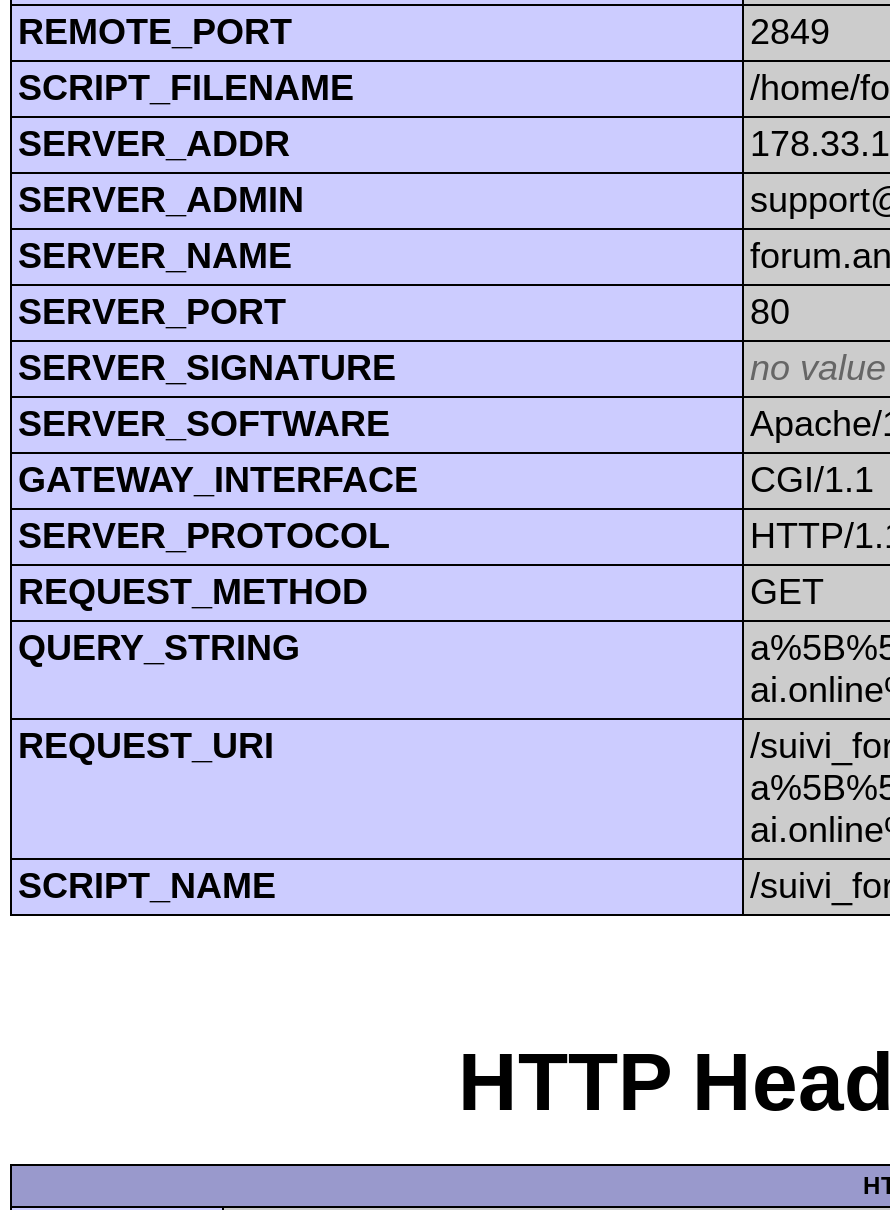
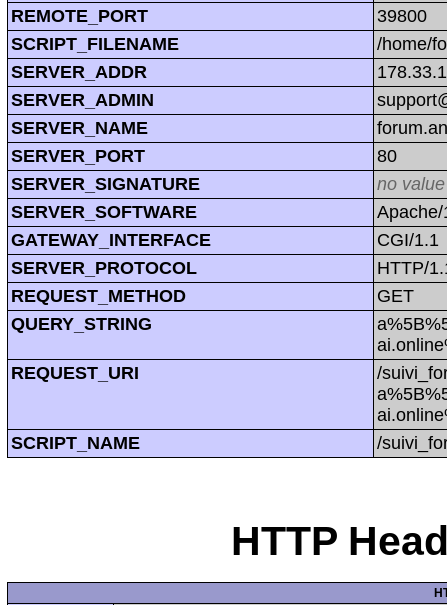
- 2849
+ 39800
